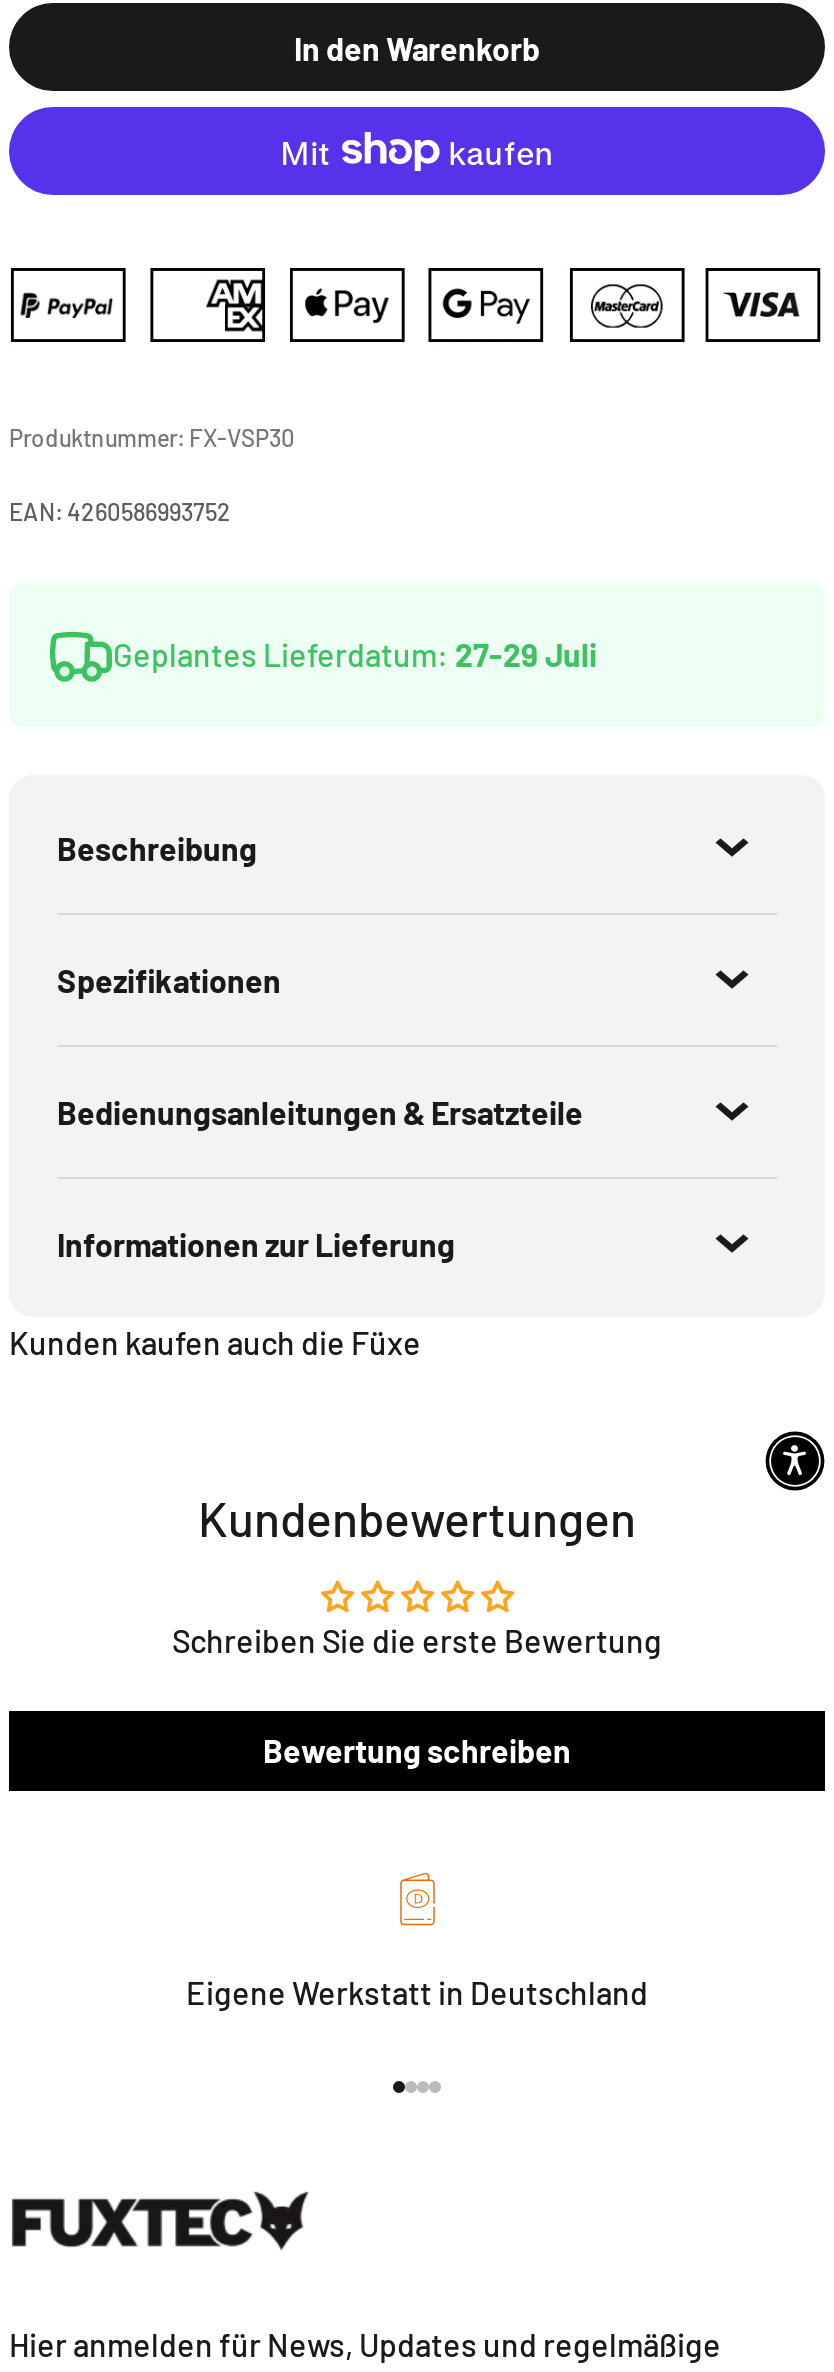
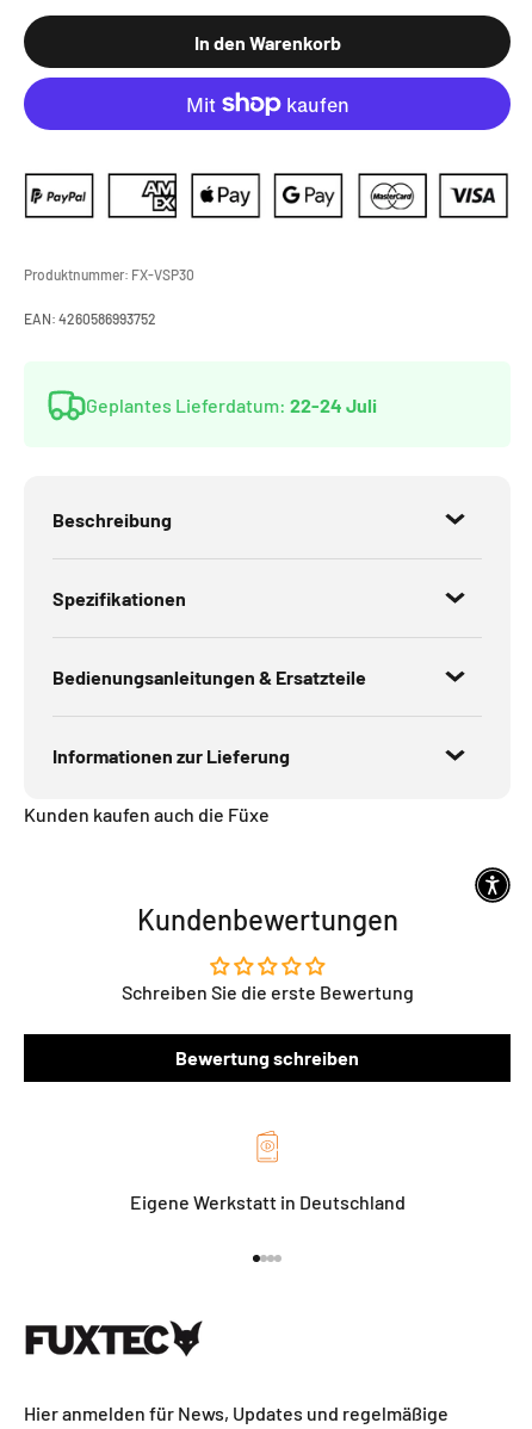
- Geplantes Lieferdatum: 27-29 Juli
+ Geplantes Lieferdatum: 22-24 Juli
